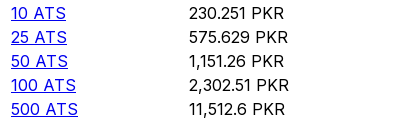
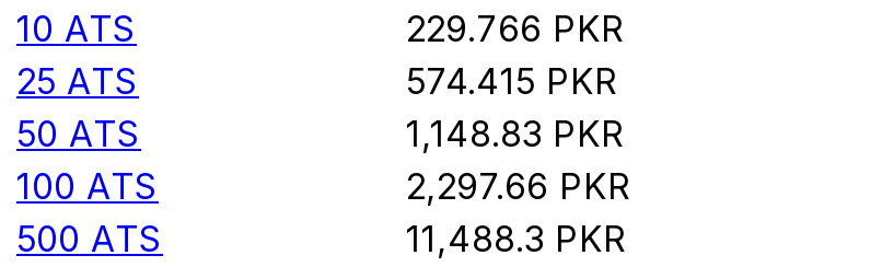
- 230.251 PKR
+ 229.766 PKR

- 575.629 PKR
+ 574.415 PKR

- 1,151.26 PKR
+ 1,148.83 PKR

- 2,302.51 PKR
+ 2,297.66 PKR

- 11,512.6 PKR
+ 11,488.3 PKR
